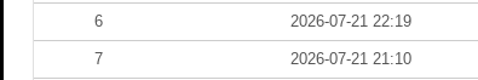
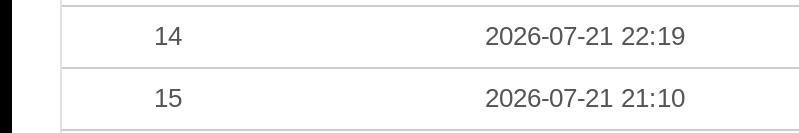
- 6
+ 14

- 7
+ 15
